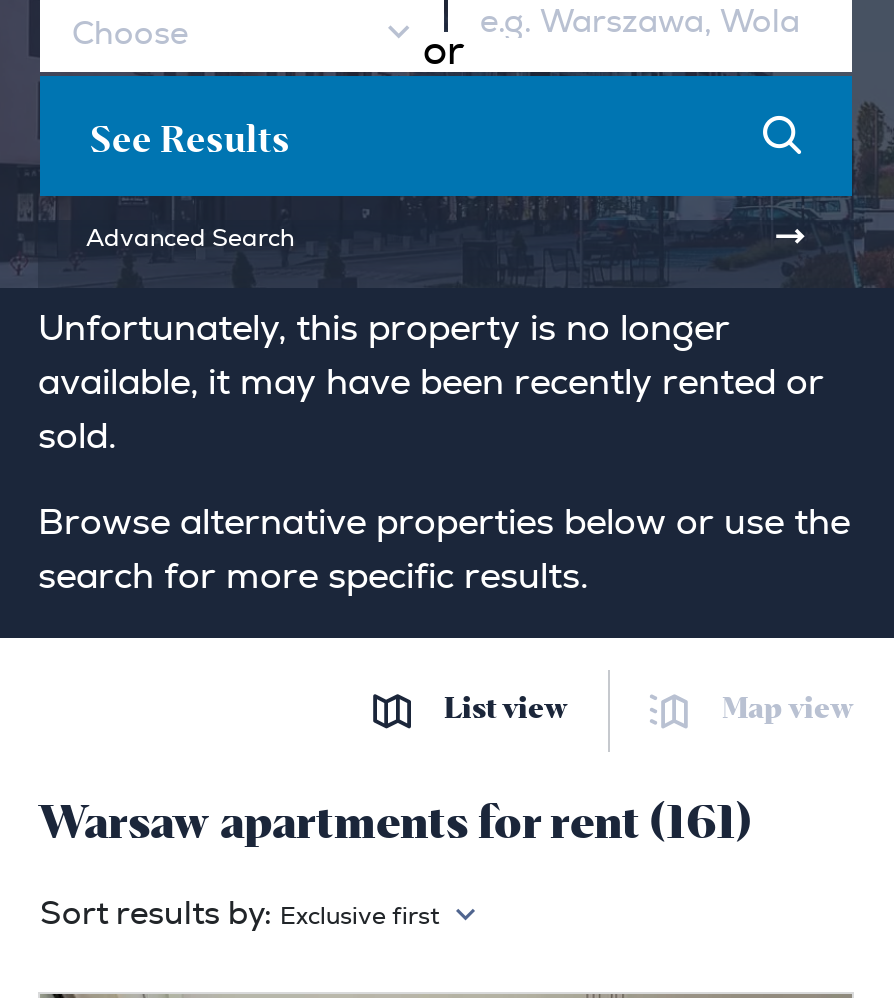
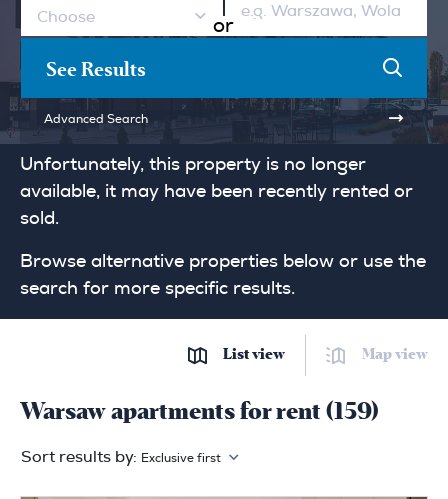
- Warsaw apartments for rent (161)
+ Warsaw apartments for rent (159)
